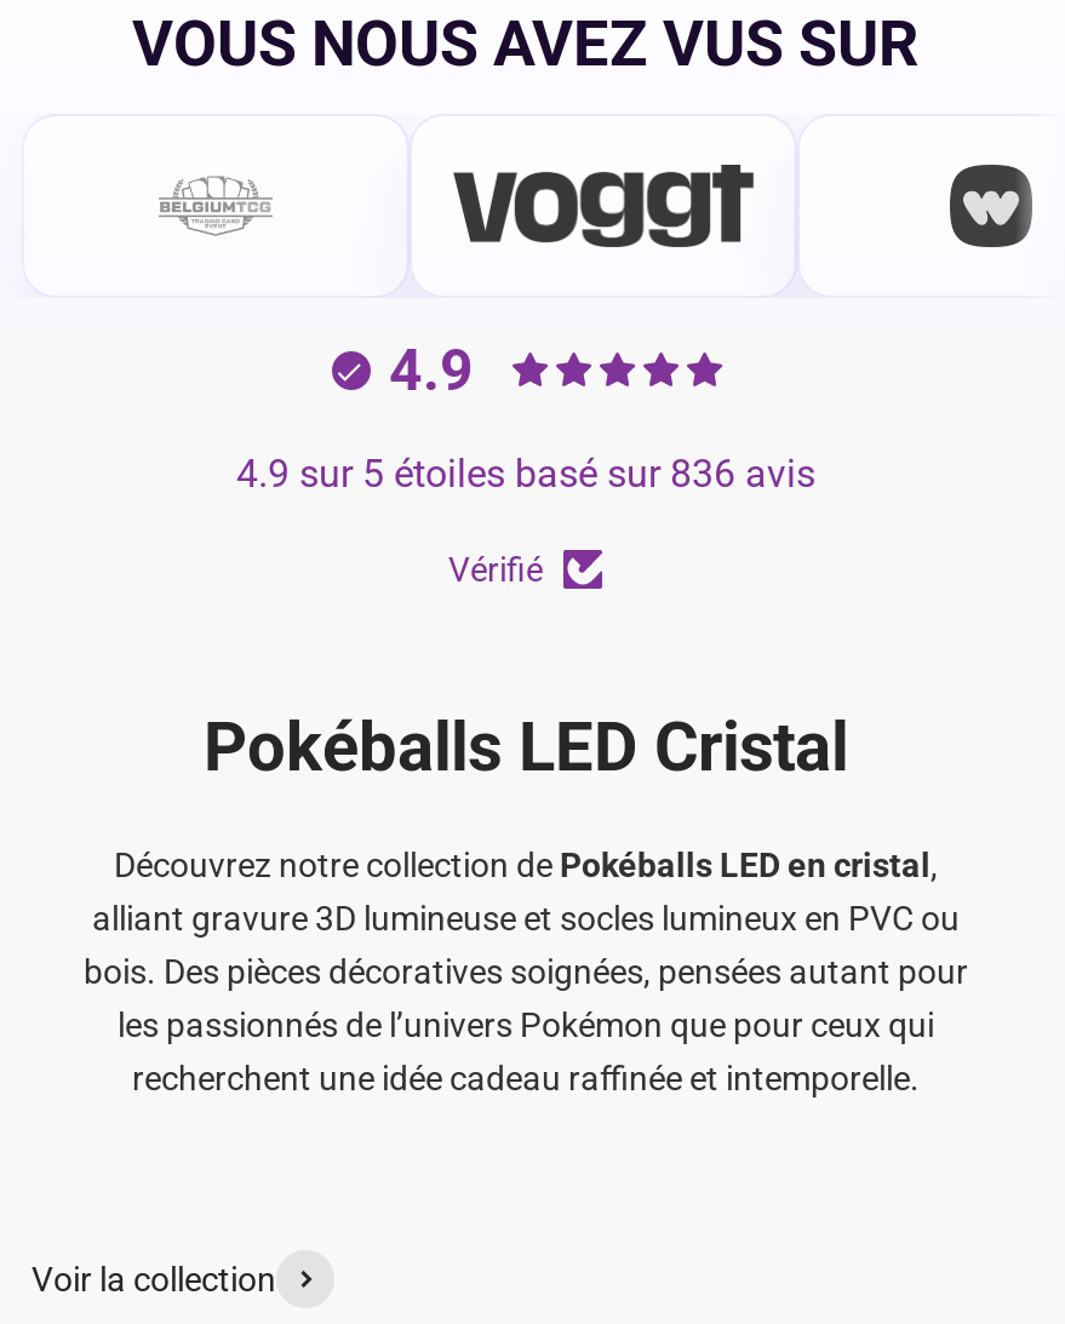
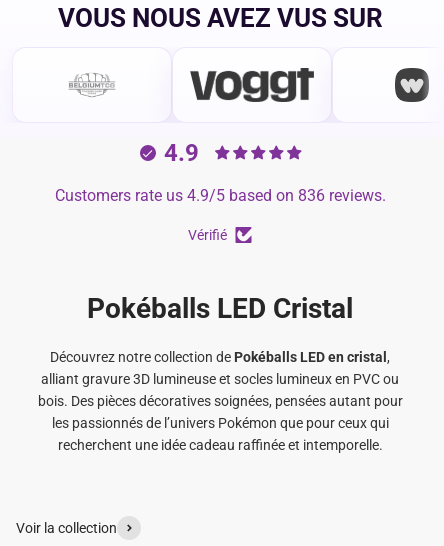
- 4.9 sur 5 étoiles basé sur 836 avis
+ Customers rate us 4.9/5 based on 836 reviews.
